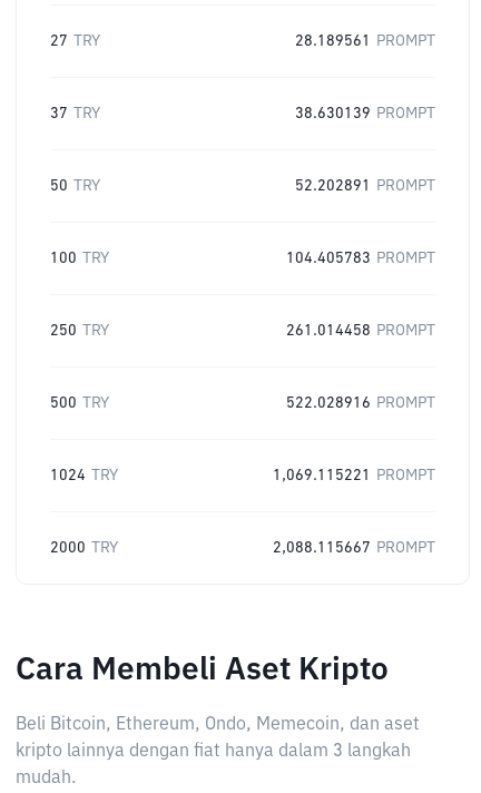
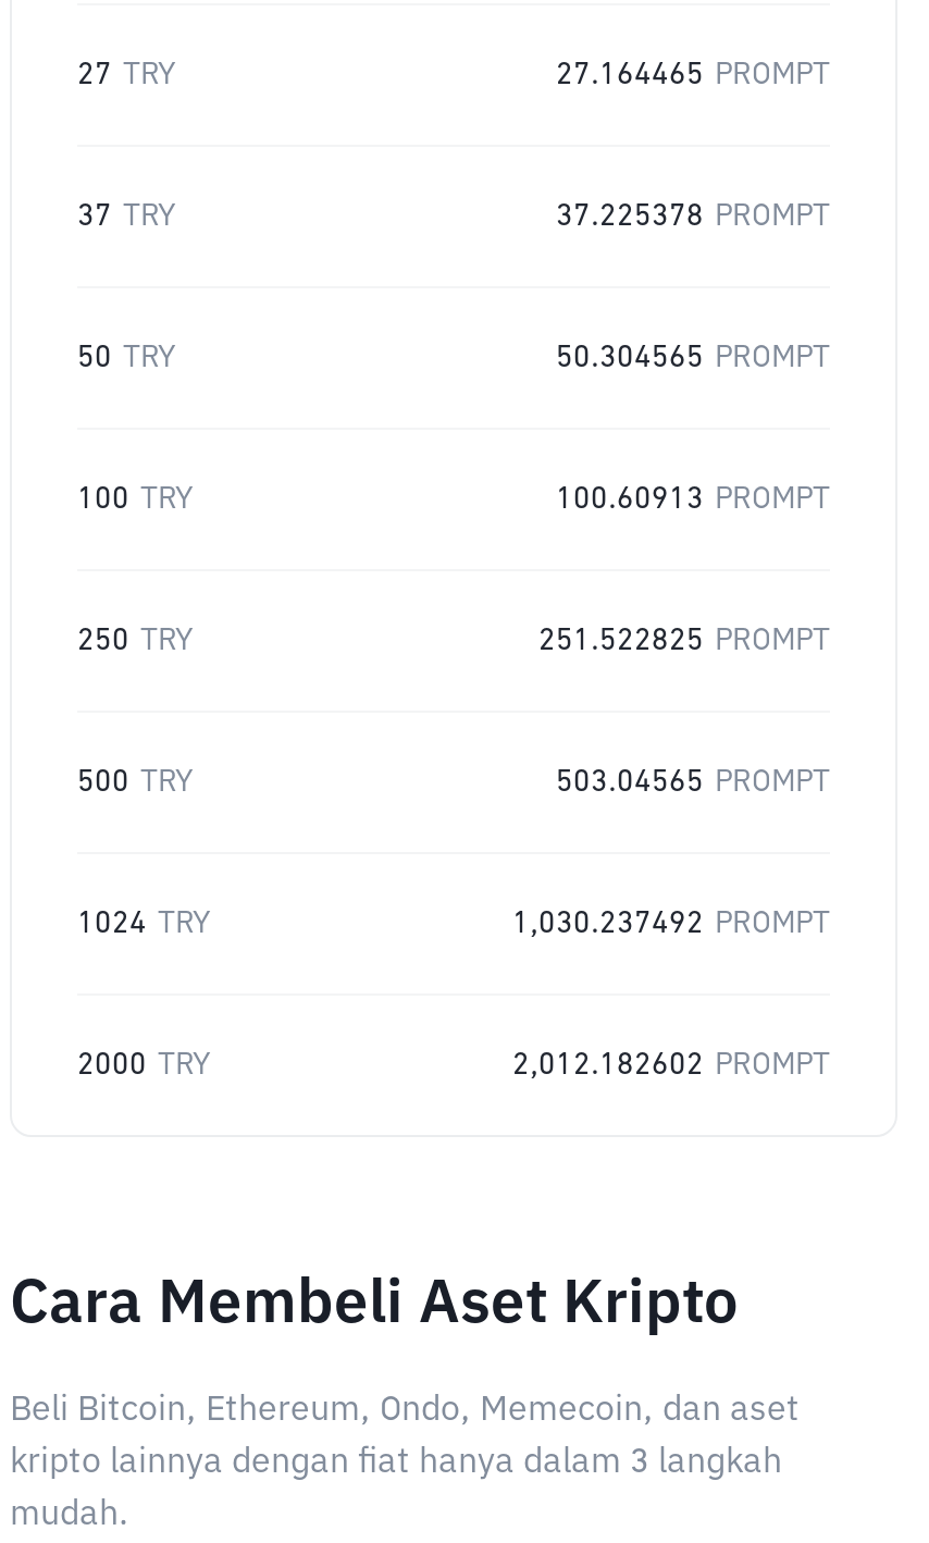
- 28.189561 PROMPT
+ 27.164465 PROMPT

- 38.630139 PROMPT
+ 37.225378 PROMPT

- 52.202891 PROMPT
+ 50.304565 PROMPT

- 104.405783 PROMPT
+ 100.60913 PROMPT

- 261.014458 PROMPT
+ 251.522825 PROMPT

- 522.028916 PROMPT
+ 503.04565 PROMPT

- 1,069.115221 PROMPT
+ 1,030.237492 PROMPT

- 2,088.115667 PROMPT
+ 2,012.182602 PROMPT
